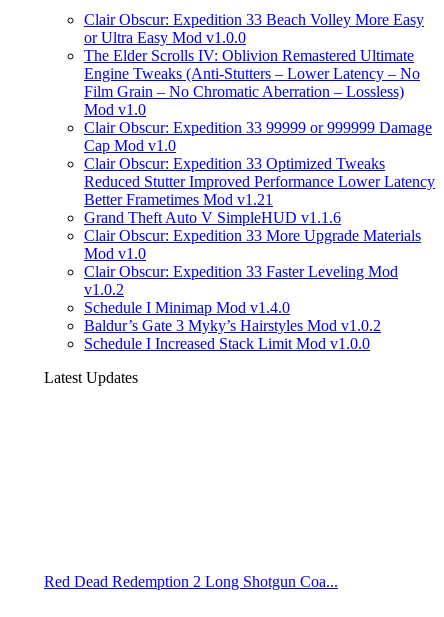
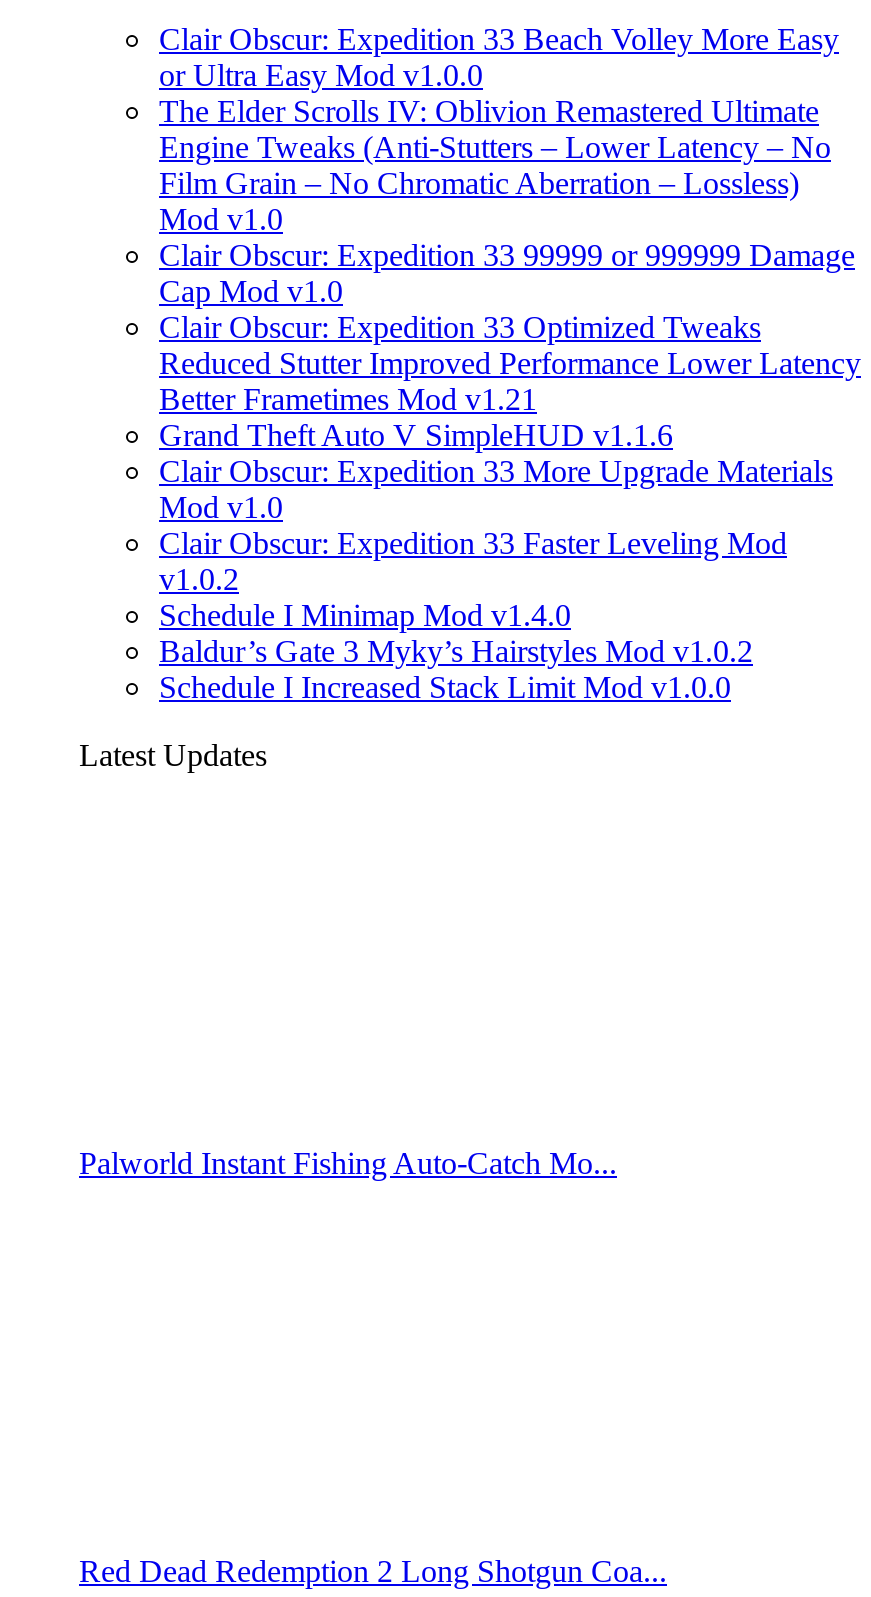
+ Palworld Instant Fishing Auto-Catch Mo...
